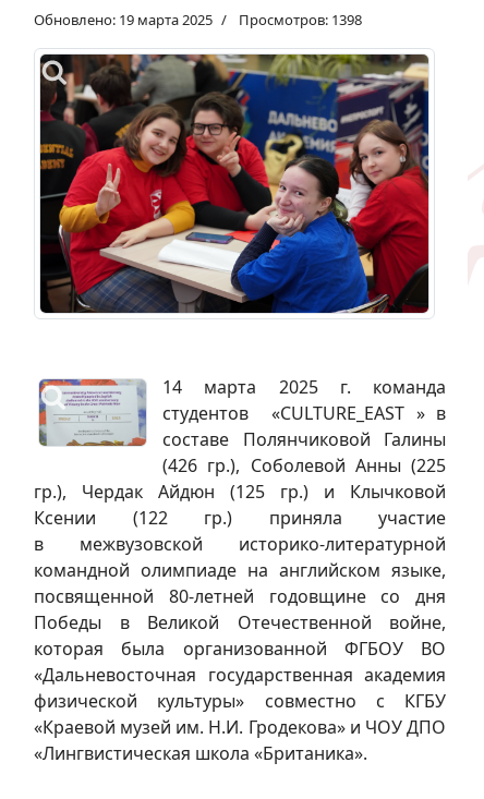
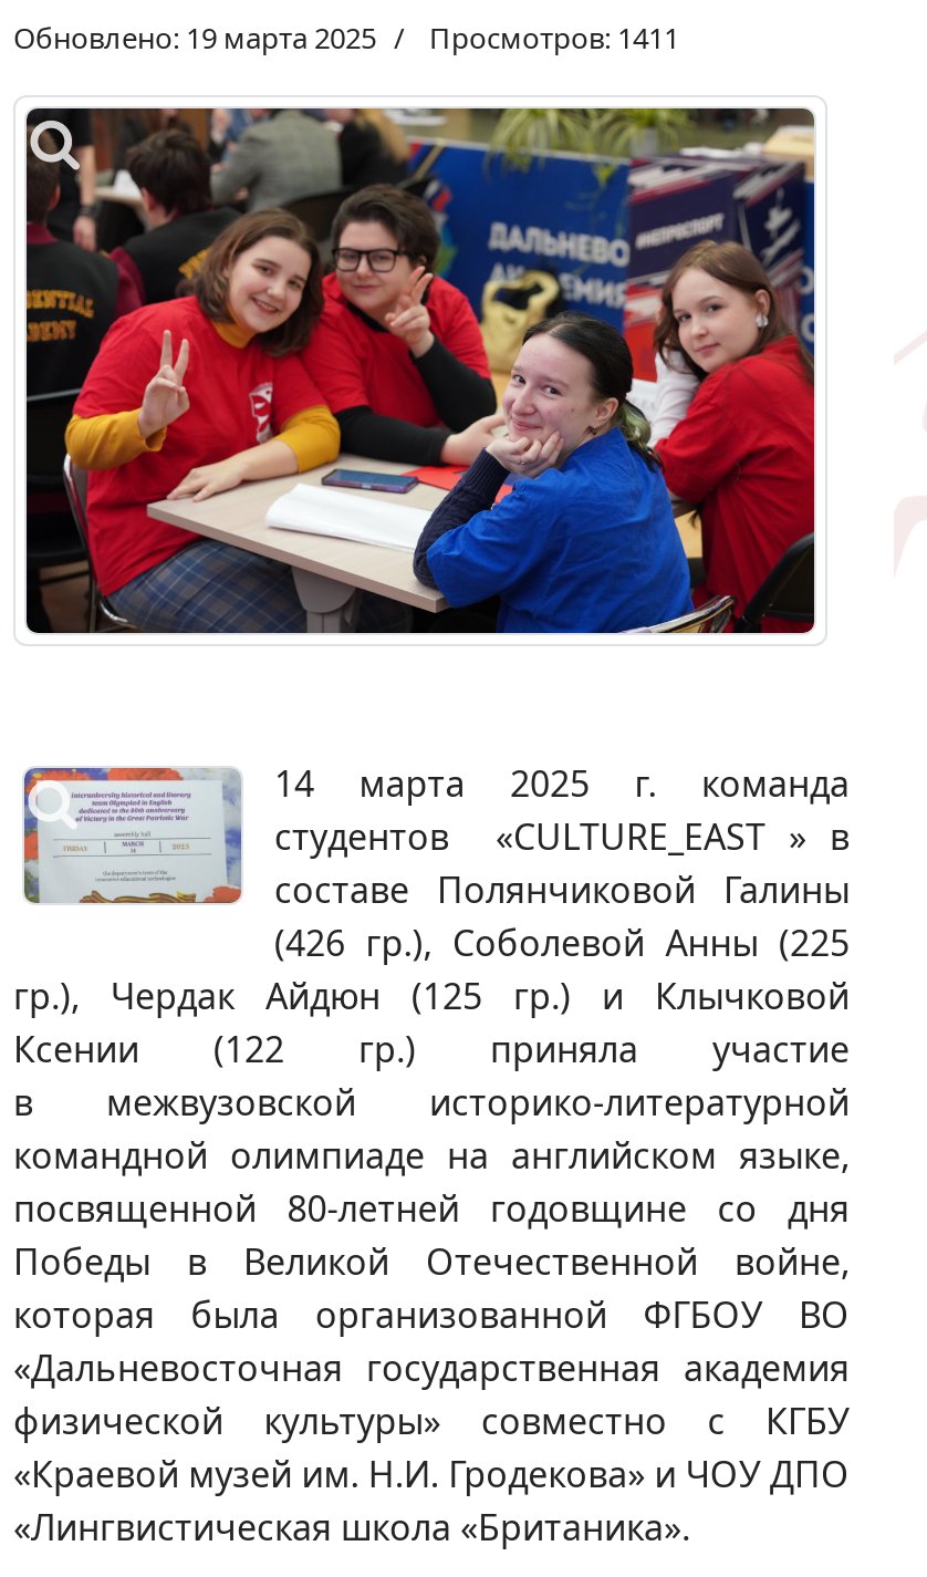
- Обновлено: 19 марта 2025 Просмотров: 1398
+ Обновлено: 19 марта 2025 Просмотров: 1411
